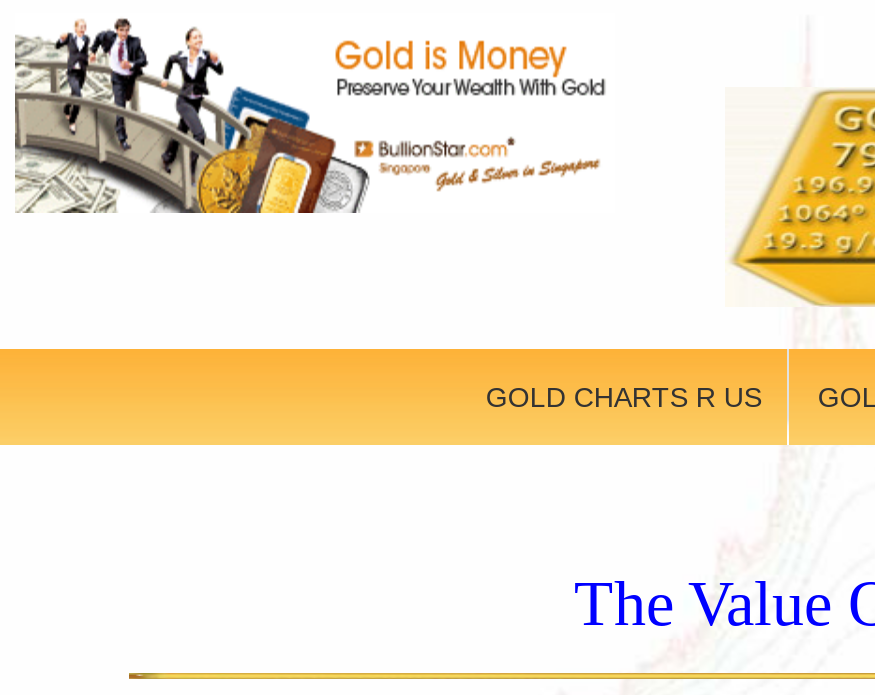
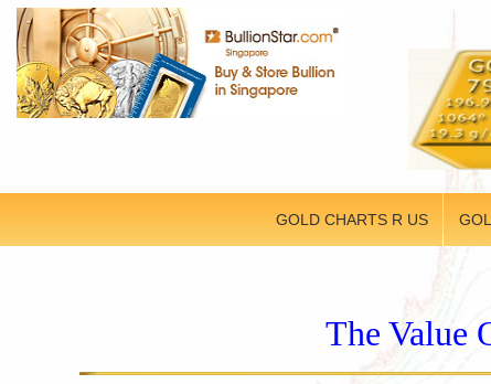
- [image]
+ [image]
